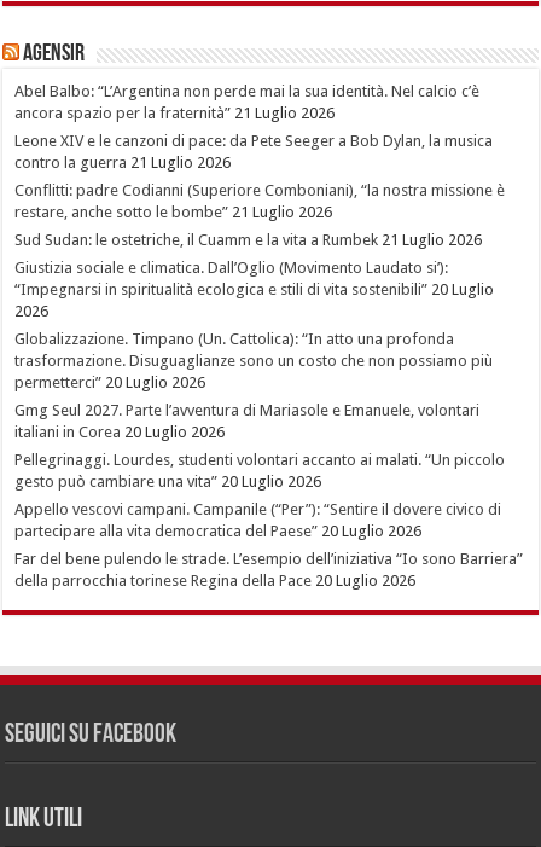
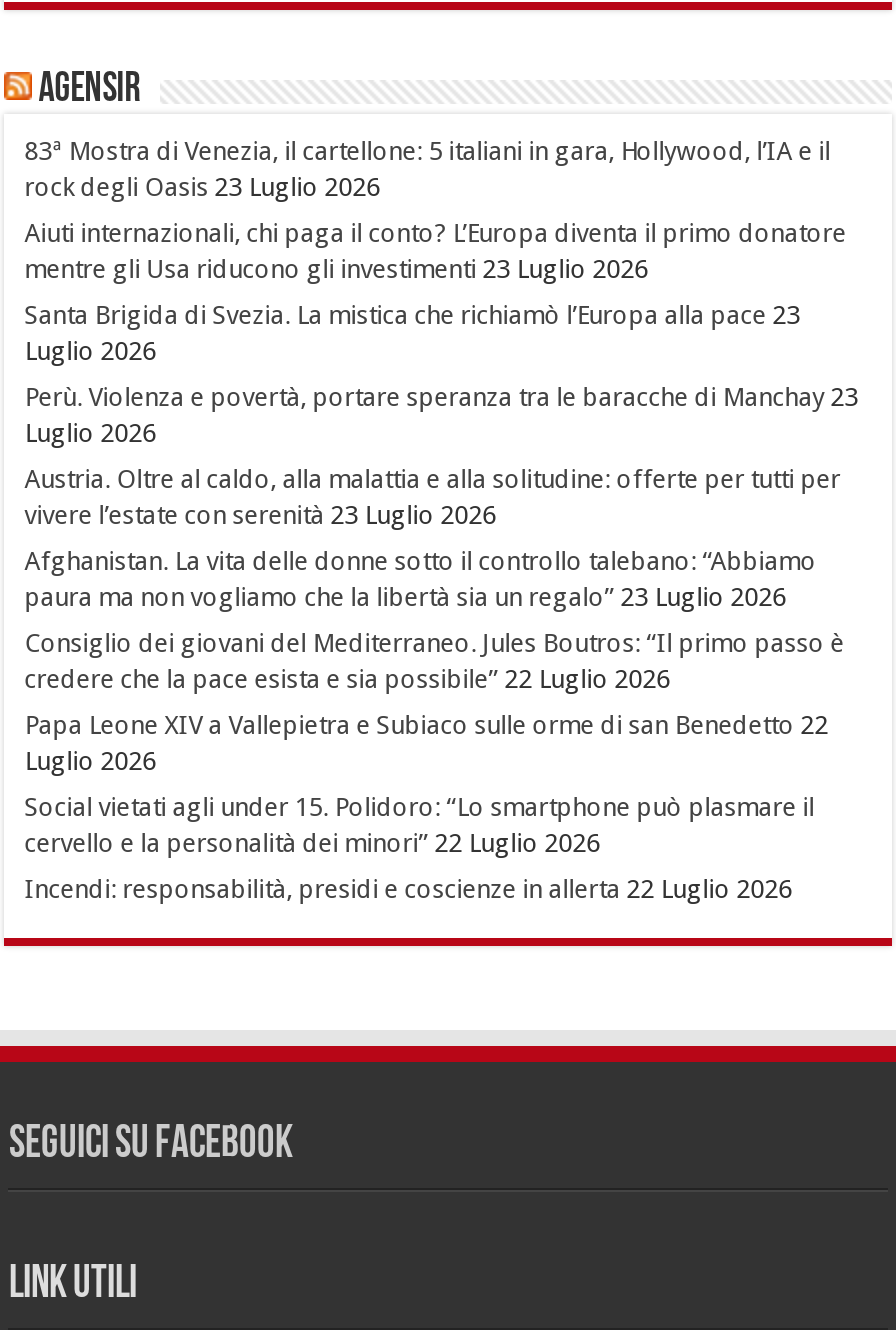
- Abel Balbo: “L’Argentina non perde mai la sua identità. Nel calcio c’è
- ancora spazio per la fraternità” 21 Luglio 2026
+ 83ª Mostra di Venezia, il cartellone: 5 italiani in gara, Hollywood, l’IA e il
+ rock degli Oasis 23 Luglio 2026

- Leone XIV e le canzoni di pace: da Pete Seeger a Bob Dylan, la musica
- contro la guerra 21 Luglio 2026
+ Aiuti internazionali, chi paga il conto? L’Europa diventa il primo donatore
+ mentre gli Usa riducono gli investimenti 23 Luglio 2026

- Conflitti: padre Codianni (Superiore Comboniani), “la nostra missione è
- restare, anche sotto le bombe” 21 Luglio 2026
+ Santa Brigida di Svezia. La mistica che richiamò l’Europa alla pace 23
+ Luglio 2026

- Sud Sudan: le ostetriche, il Cuamm e la vita a Rumbek 21 Luglio 2026
+ Perù. Violenza e povertà, portare speranza tra le baracche di Manchay 23
+ Luglio 2026

- Giustizia sociale e climatica. Dall’Oglio (Movimento Laudato si’):
- “Impegnarsi in spiritualità ecologica e stili di vita sostenibili” 20 Luglio
- 2026
+ Austria. Oltre al caldo, alla malattia e alla solitudine: offerte per tutti per
+ vivere l’estate con serenità 23 Luglio 2026

- Globalizzazione. Timpano (Un. Cattolica): “In atto una profonda
- trasformazione. Disuguaglianze sono un costo che non possiamo più
- permetterci” 20 Luglio 2026
+ Afghanistan. La vita delle donne sotto il controllo talebano: “Abbiamo
+ paura ma non vogliamo che la libertà sia un regalo” 23 Luglio 2026

- Gmg Seul 2027. Parte l’avventura di Mariasole e Emanuele, volontari
- italiani in Corea 20 Luglio 2026
+ Consiglio dei giovani del Mediterraneo. Jules Boutros: “Il primo passo è
+ credere che la pace esista e sia possibile” 22 Luglio 2026

- Pellegrinaggi. Lourdes, studenti volontari accanto ai malati. “Un piccolo
- gesto può cambiare una vita” 20 Luglio 2026
+ Papa Leone XIV a Vallepietra e Subiaco sulle orme di san Benedetto 22
+ Luglio 2026

- Appello vescovi campani. Campanile (“Per”): “Sentire il dovere civico di
- partecipare alla vita democratica del Paese” 20 Luglio 2026
+ Social vietati agli under 15. Polidoro: “Lo smartphone può plasmare il
+ cervello e la personalità dei minori” 22 Luglio 2026

- Far del bene pulendo le strade. L’esempio dell’iniziativa “Io sono Barriera”
- della parrocchia torinese Regina della Pace 20 Luglio 2026
+ Incendi: responsabilità, presidi e coscienze in allerta 22 Luglio 2026
